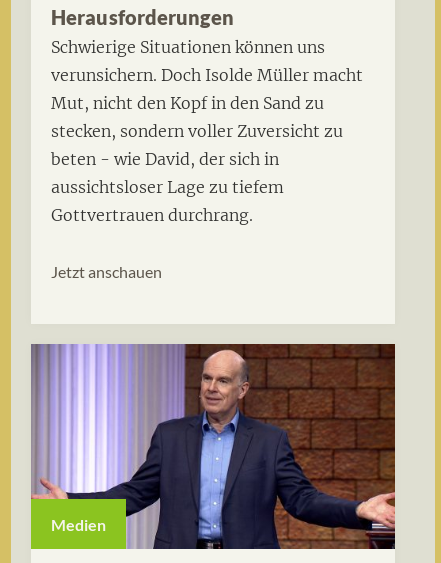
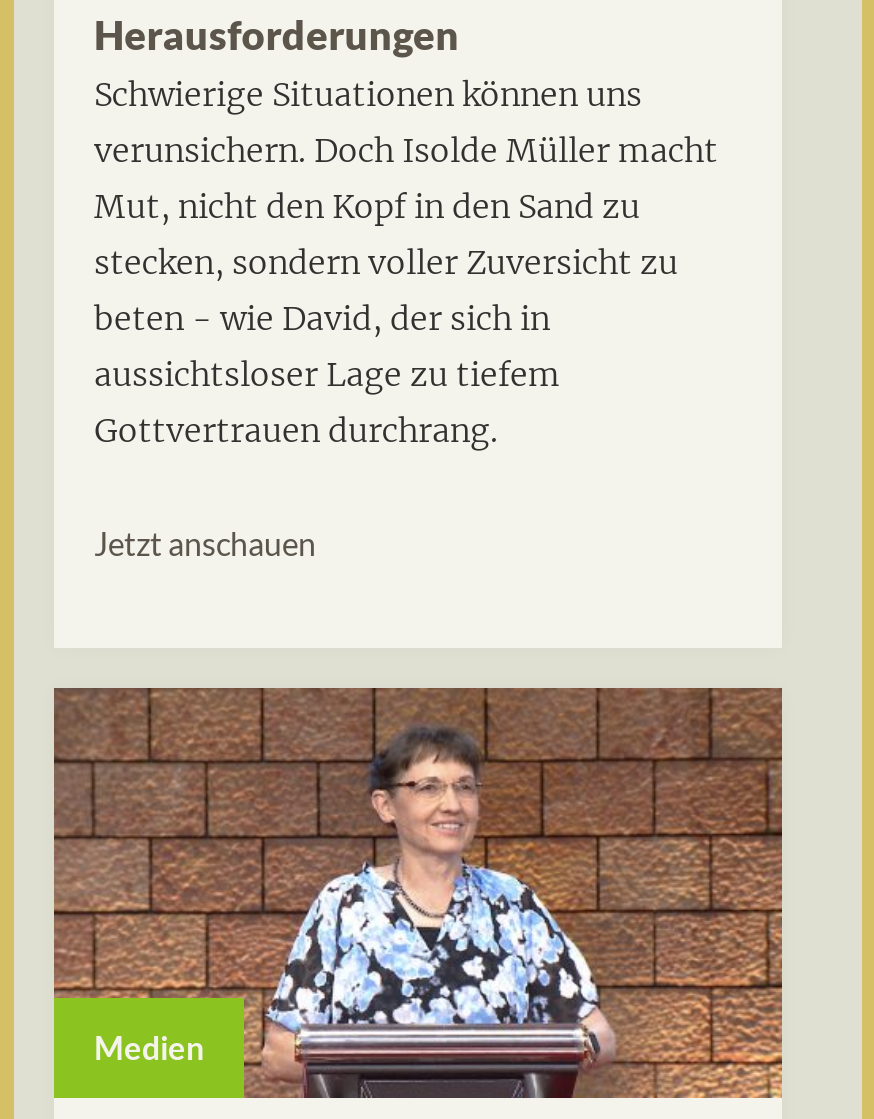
- [image]
+ [image]
